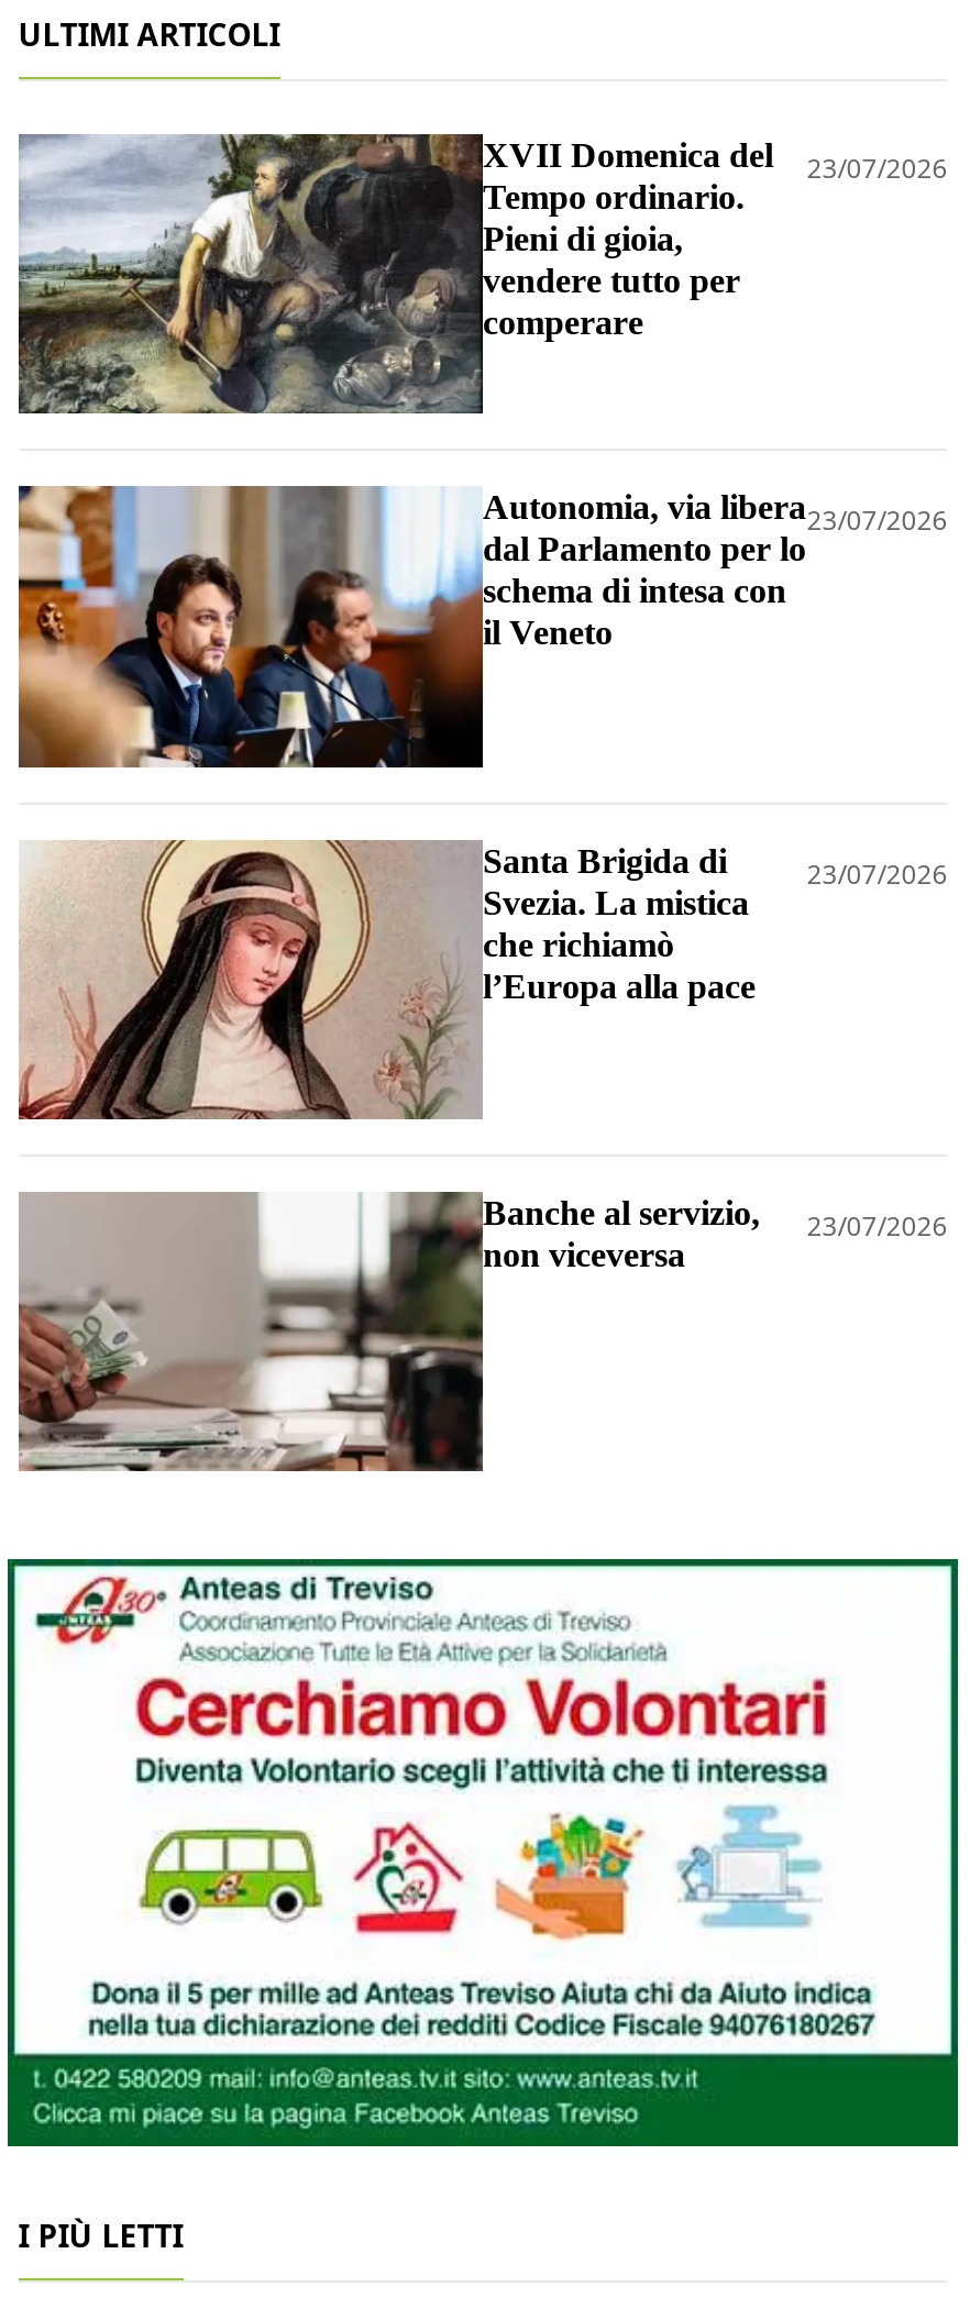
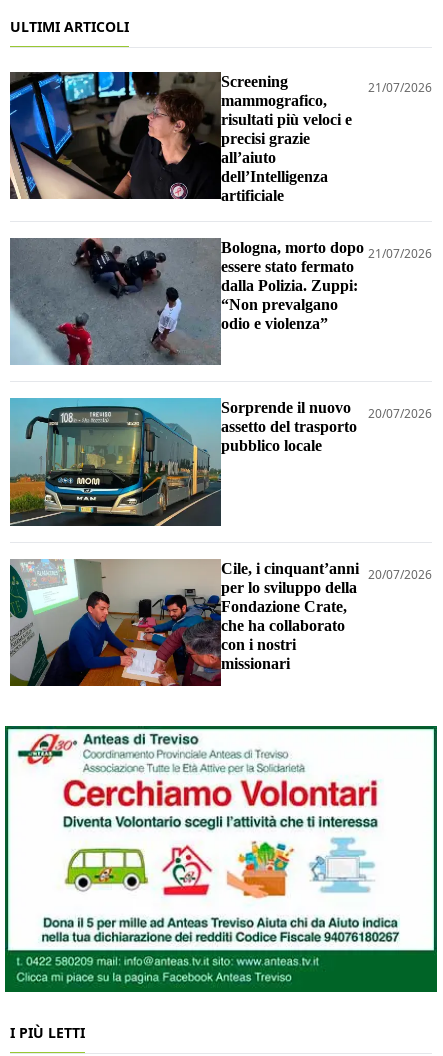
- [image]
- XVII Domenica del
- Tempo ordinario.
- Pieni di gioia,
- vendere tutto per
- comperare
+ [image]
+ Screening
+ mammografico,
+ risultati più veloci e
+ precisi grazie
+ all’aiuto
+ dell’Intelligenza
+ artificiale

- 23/07/2026
+ 21/07/2026

- [image]
- Autonomia, via libera
- dal Parlamento per lo
- schema di intesa con
- il Veneto
+ [image]
+ Bologna, morto dopo
+ essere stato fermato
+ dalla Polizia. Zuppi:
+ “Non prevalgano
+ odio e violenza”

- 23/07/2026
+ 21/07/2026

- [image]
- Santa Brigida di
- Svezia. La mistica
- che richiamò
- l’Europa alla pace
+ [image]
+ Sorprende il nuovo
+ assetto del trasporto
+ pubblico locale

- 23/07/2026
+ 20/07/2026

- [image]
- Banche al servizio,
- non viceversa
+ [image]
+ Cile, i cinquant’anni
+ per lo sviluppo della
+ Fondazione Crate,
+ che ha collaborato
+ con i nostri
+ missionari

- 23/07/2026
+ 20/07/2026
